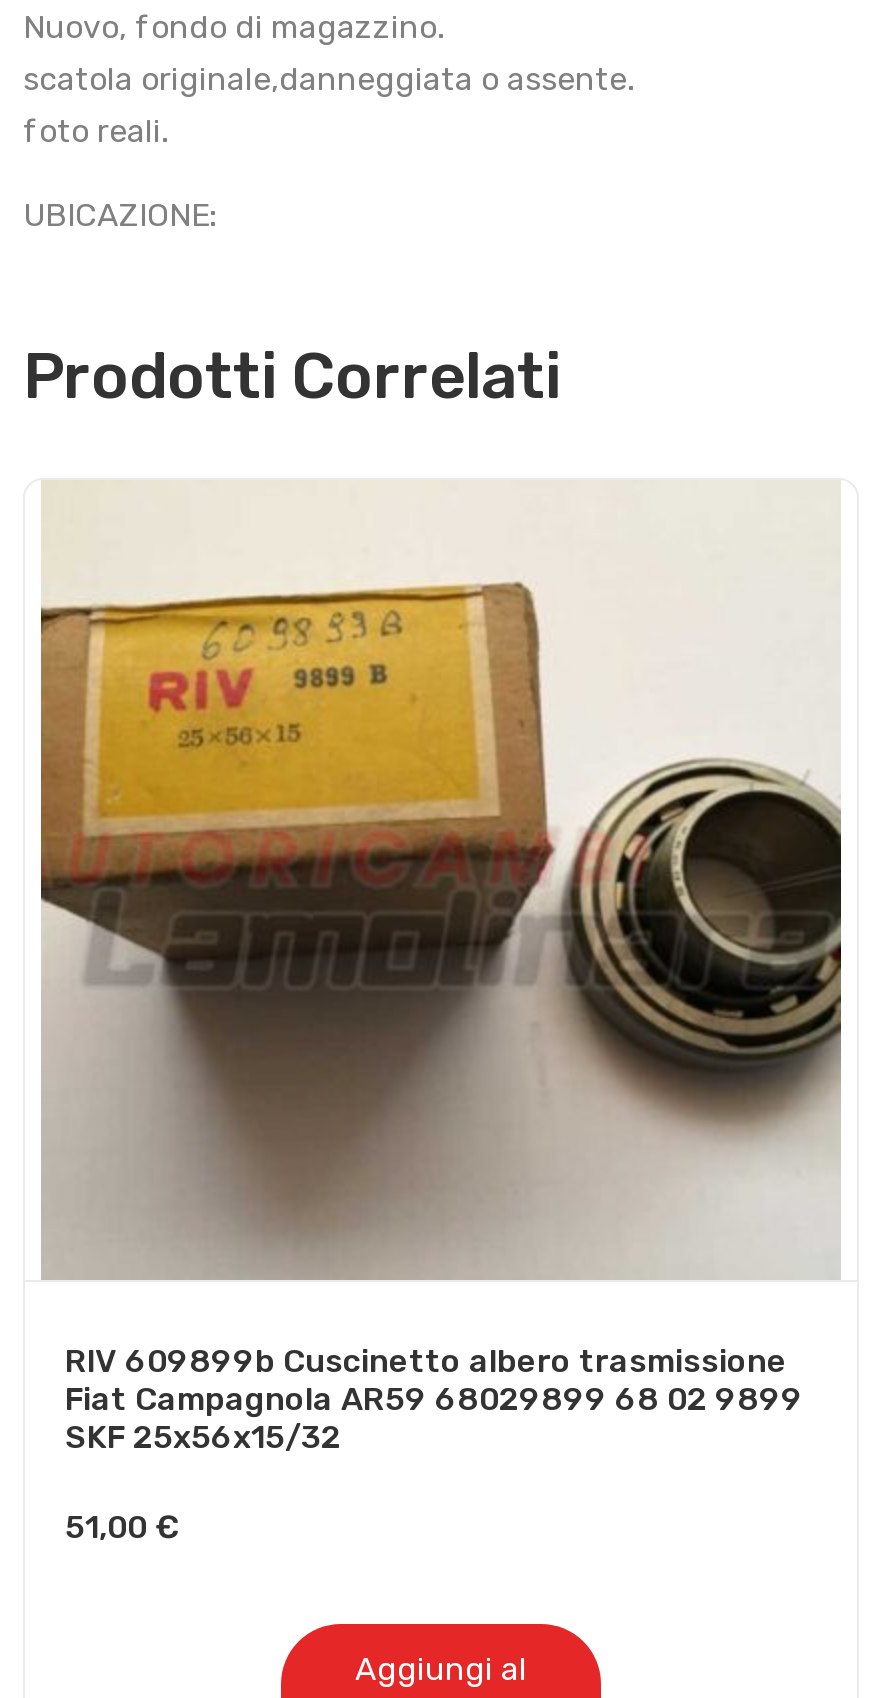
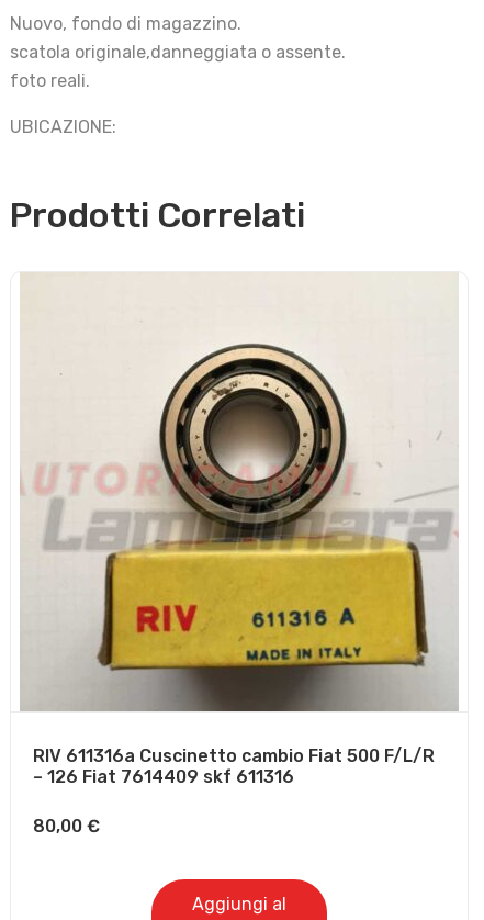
- [image]
- RIV 609899b Cuscinetto albero trasmissione
- Fiat Campagnola AR59 68029899 68 02 9899
- SKF 25x56x15/32
+ [image]
+ RIV 611316a Cuscinetto cambio Fiat 500 F/L/R
+ – 126 Fiat 7614409 skf 611316

- 51,00 €
+ 80,00 €
